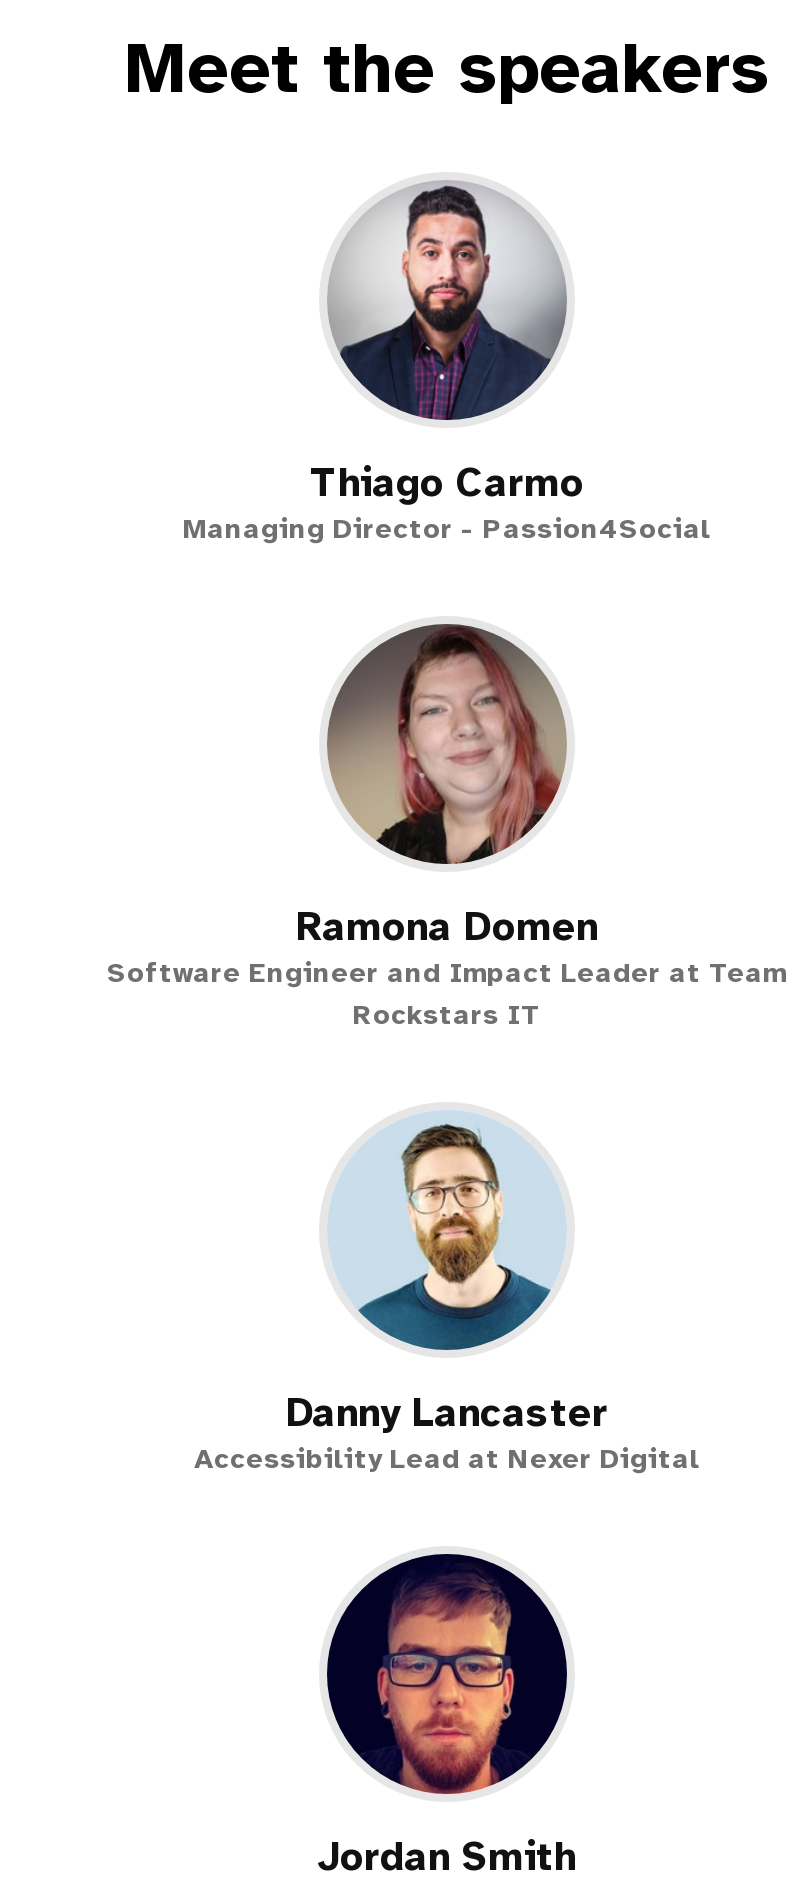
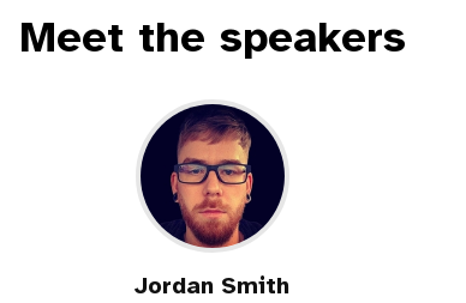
- [image]
- Thiago Carmo
- Managing Director - Passion4Social

- [image]
- Ramona Domen
- Software Engineer and Impact Leader at Team
- Rockstars IT

- [image]
- Danny Lancaster
- Accessibility Lead at Nexer Digital
